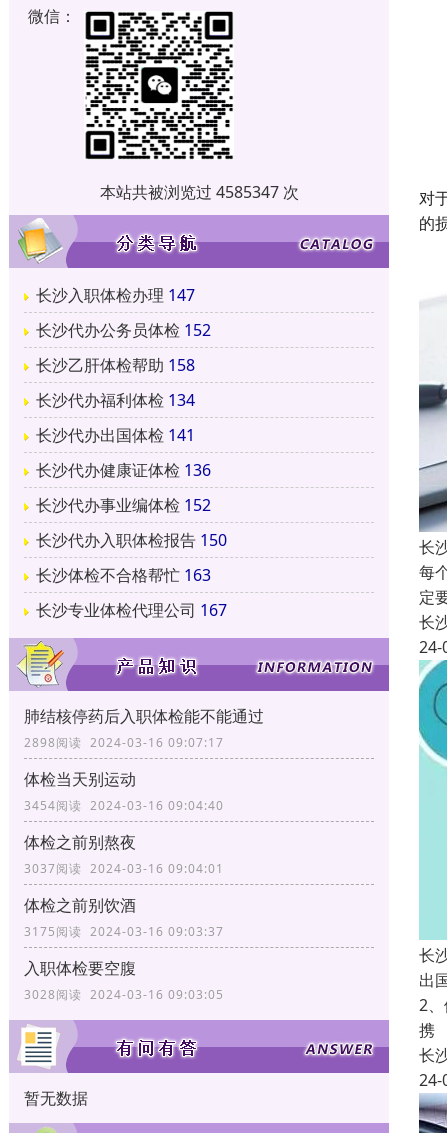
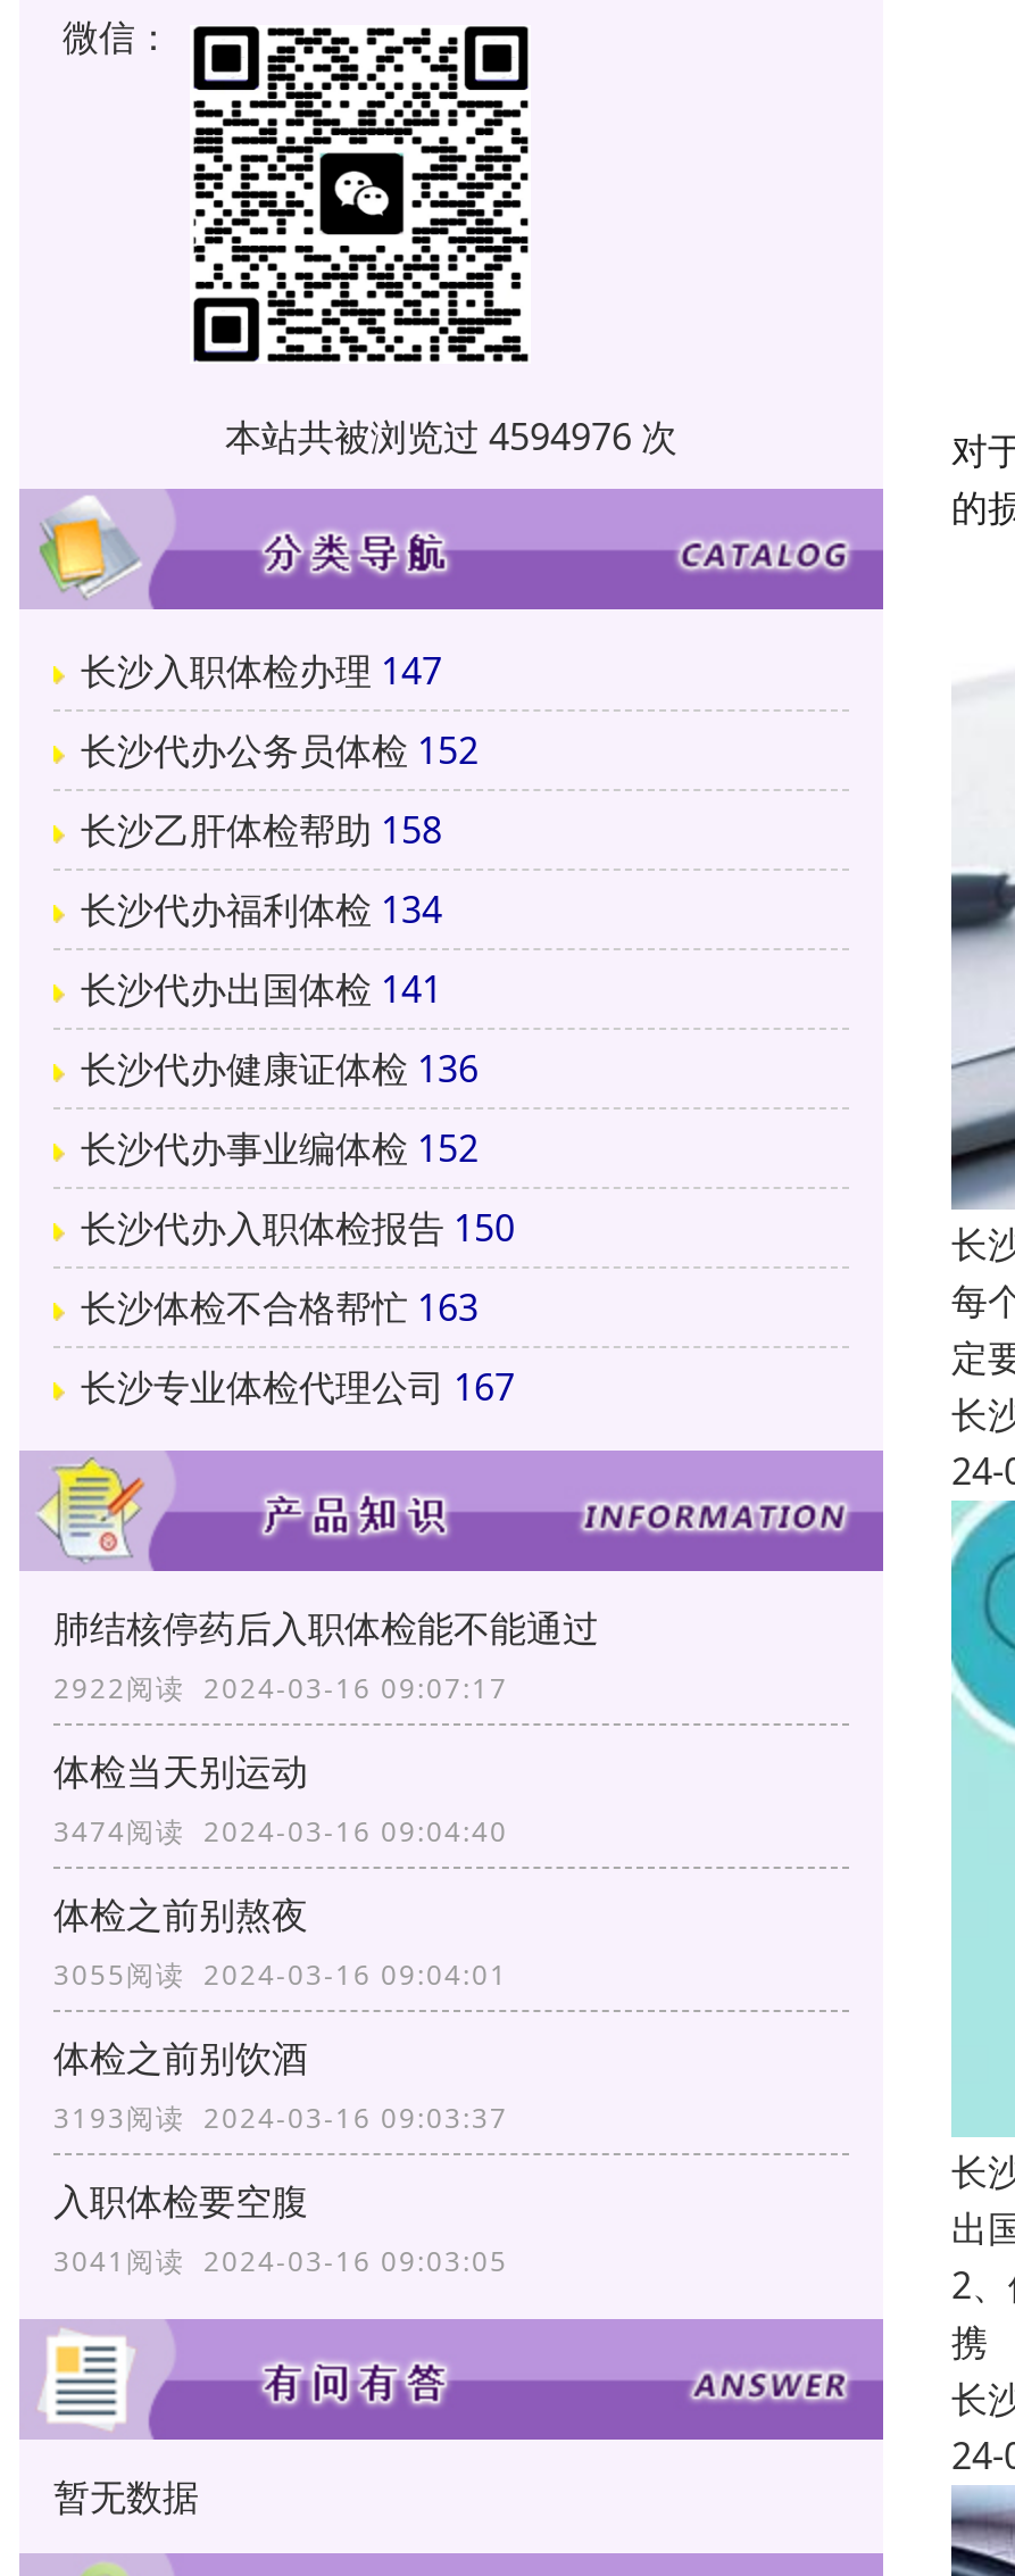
- 本站共被浏览过 4585347 次
+ 本站共被浏览过 4594976 次

- 2898阅读 2024-03-16 09:07:17
+ 2922阅读 2024-03-16 09:07:17

- 3454阅读 2024-03-16 09:04:40
+ 3474阅读 2024-03-16 09:04:40

- 3037阅读 2024-03-16 09:04:01
+ 3055阅读 2024-03-16 09:04:01

- 3175阅读 2024-03-16 09:03:37
+ 3193阅读 2024-03-16 09:03:37

- 3028阅读 2024-03-16 09:03:05
+ 3041阅读 2024-03-16 09:03:05
